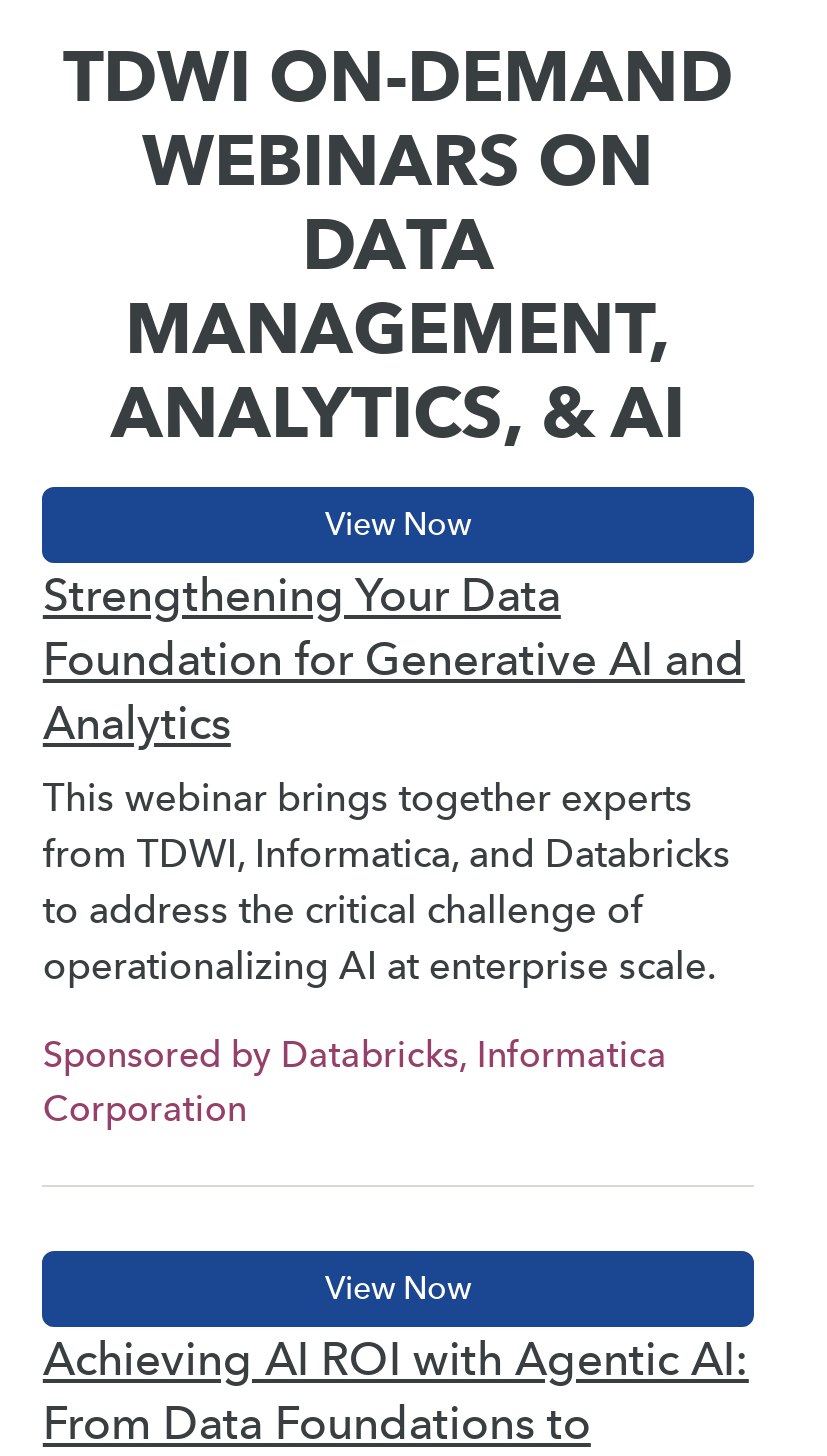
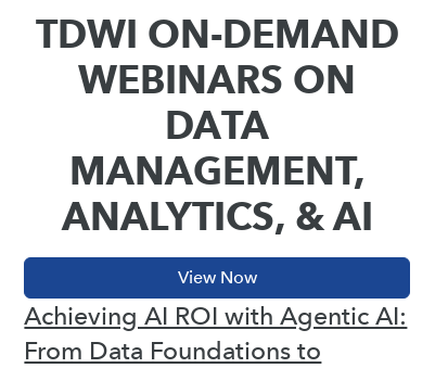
- Strengthening Your Data
- Foundation for Generative AI and
- Analytics
- This webinar brings together experts
- from TDWI, Informatica, and Databricks
- to address the critical challenge of
- operationalizing AI at enterprise scale.
- Sponsored by Databricks, Informatica
- Corporation
